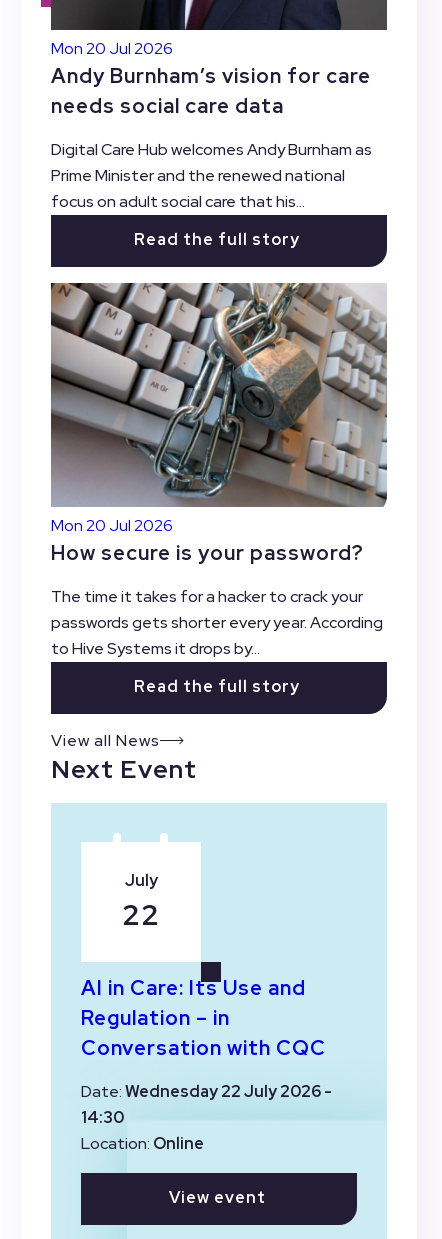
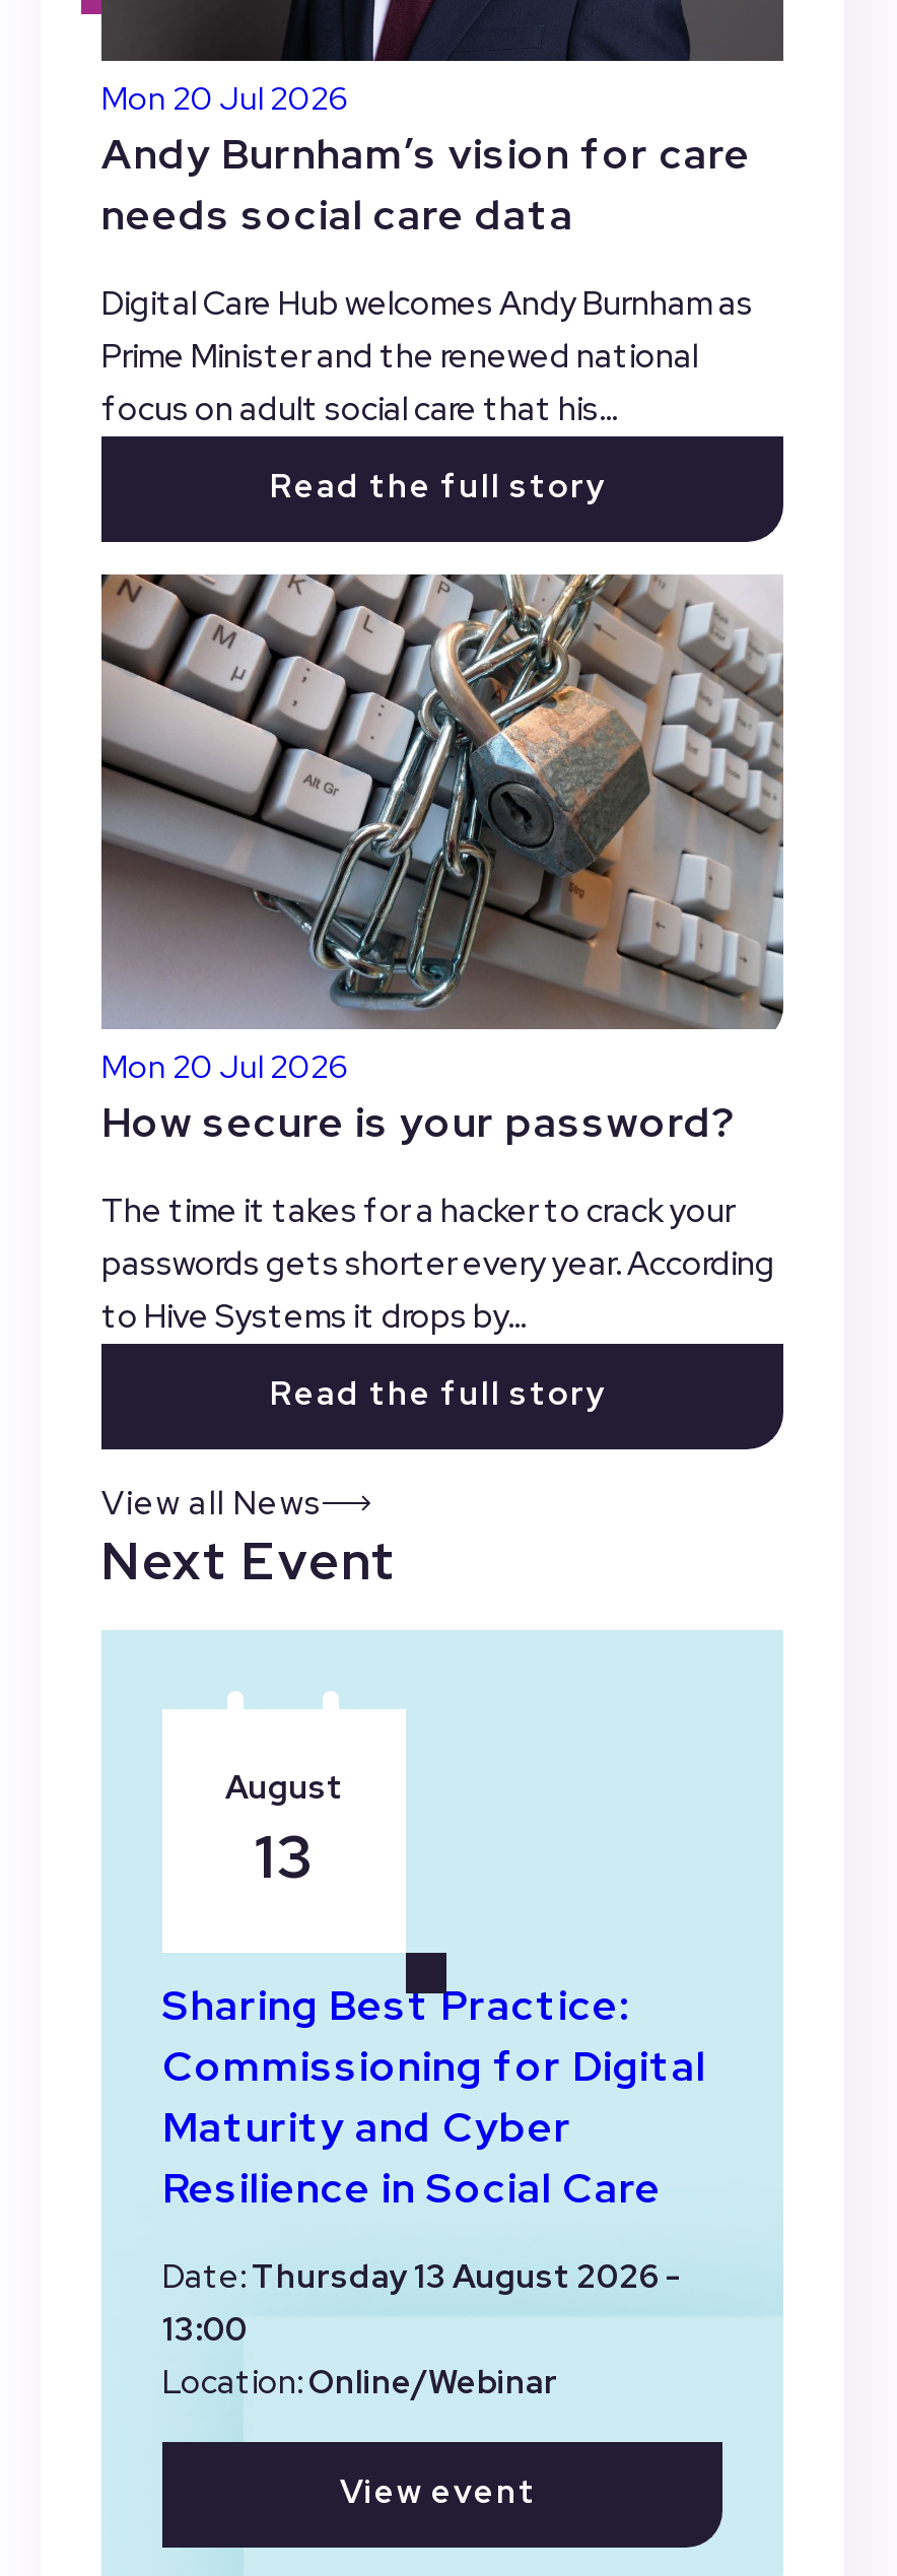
- July
- 22
+ August
+ 13

- AI in Care: Its Use and
- Regulation – in
- Conversation with CQC
+ Sharing Best Practice:
+ Commissioning for Digital
+ Maturity and Cyber
+ Resilience in Social Care

- Date:Wednesday 22 July 2026 -
- 14:30
- Location:Online
+ Date:Thursday 13 August 2026 -
+ 13:00
+ Location:Online/Webinar
